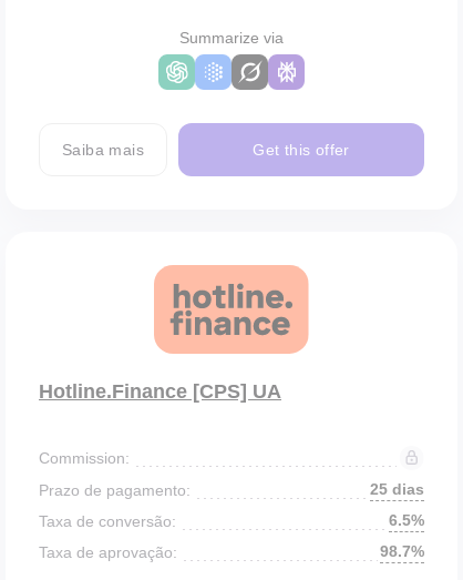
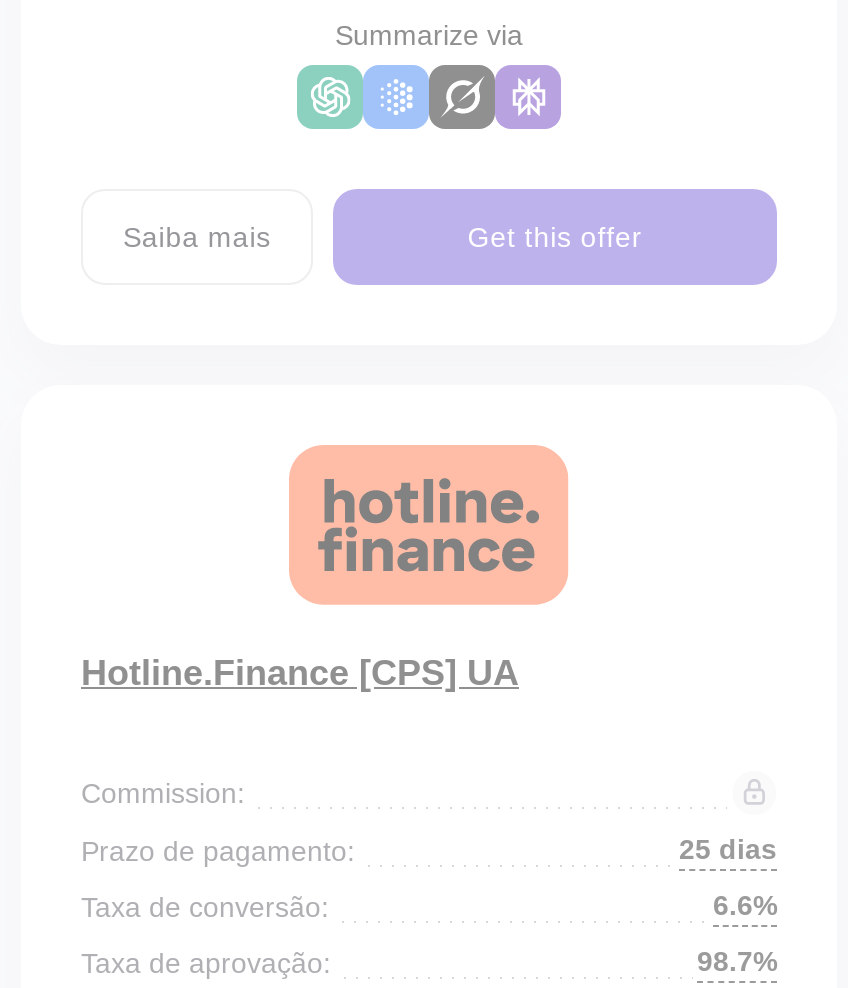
- 6.5%
+ 6.6%
